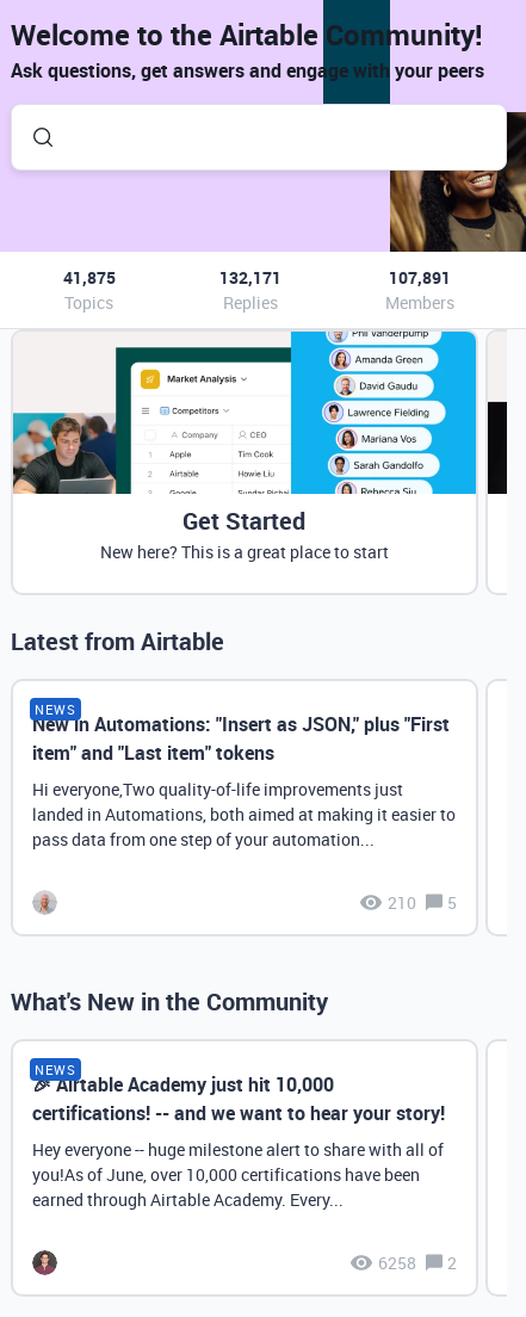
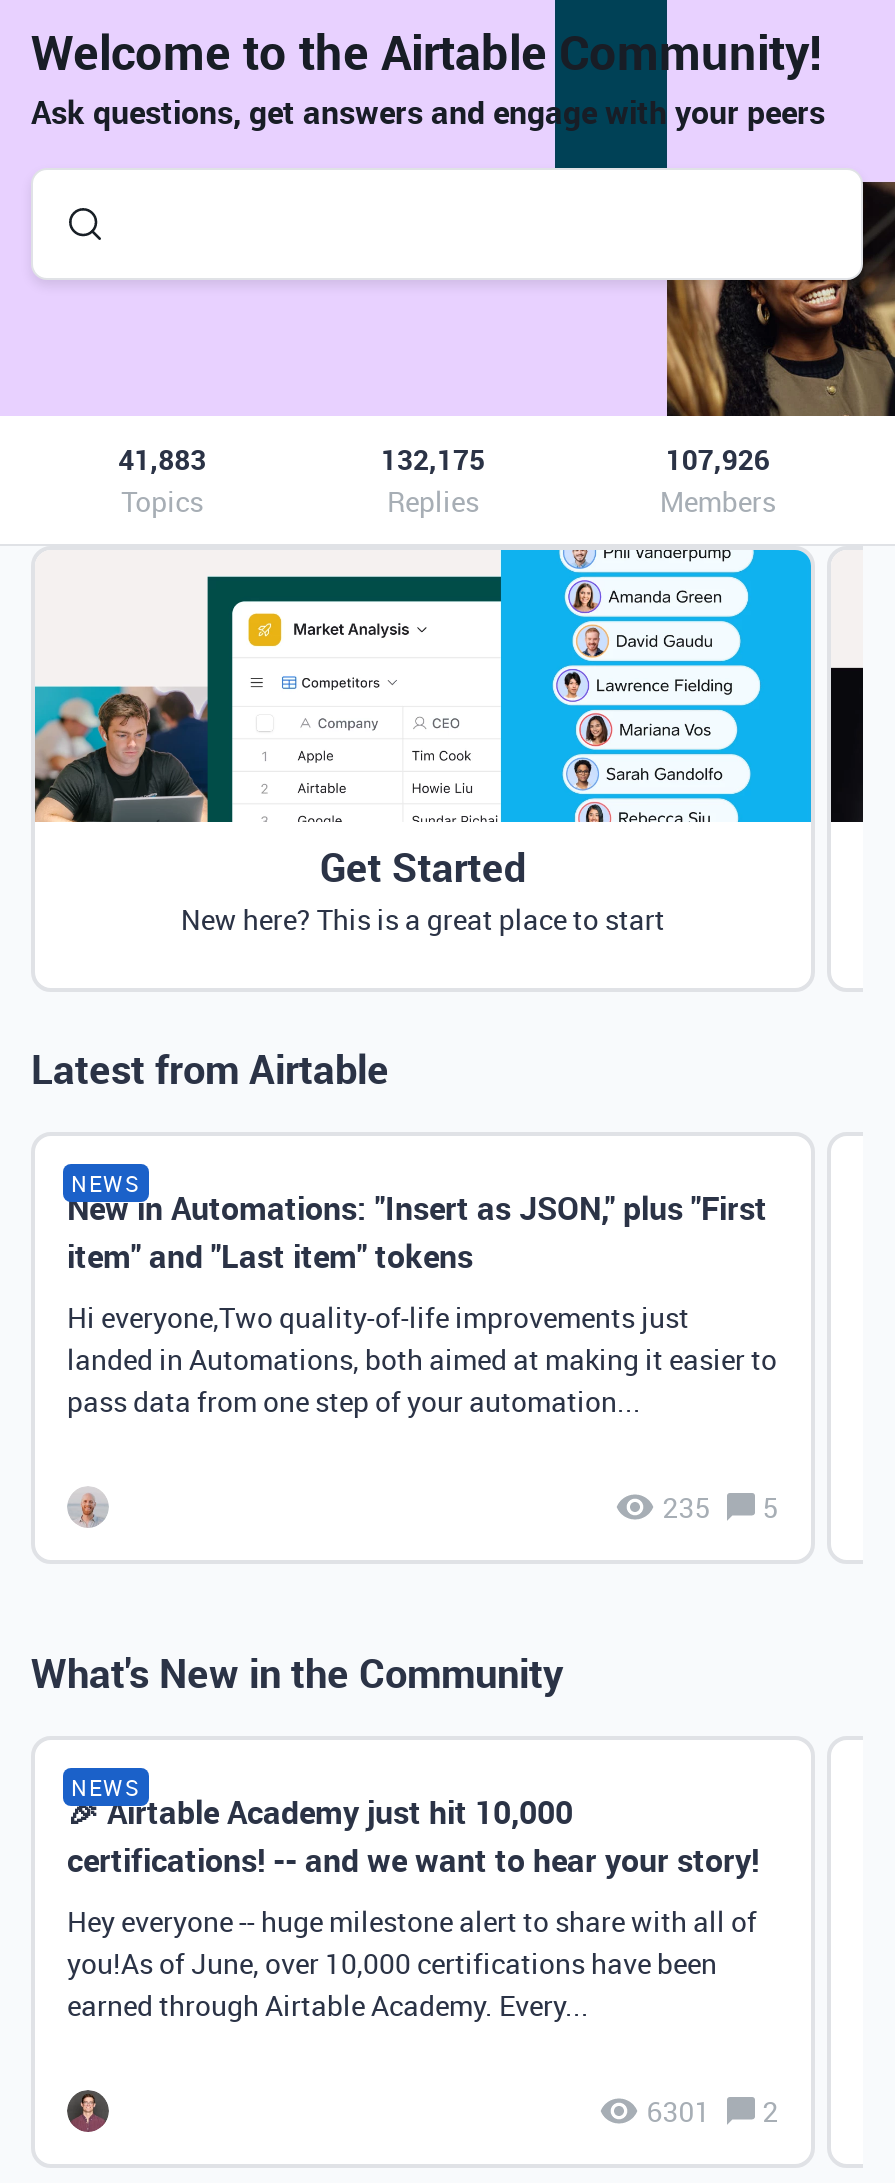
- 41,875
+ 41,883

- 132,171
+ 132,175

- 107,891
+ 107,926

- 210 5
+ 235 5

- 6258 2
+ 6301 2
